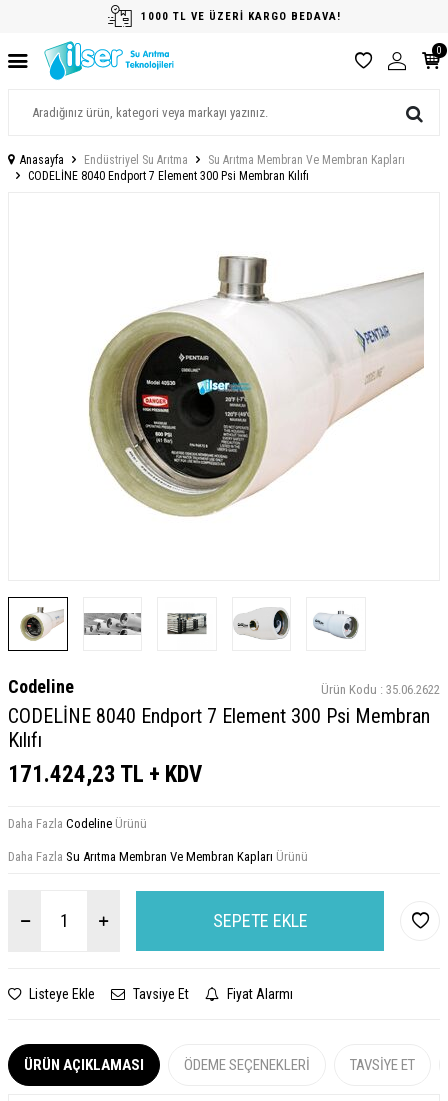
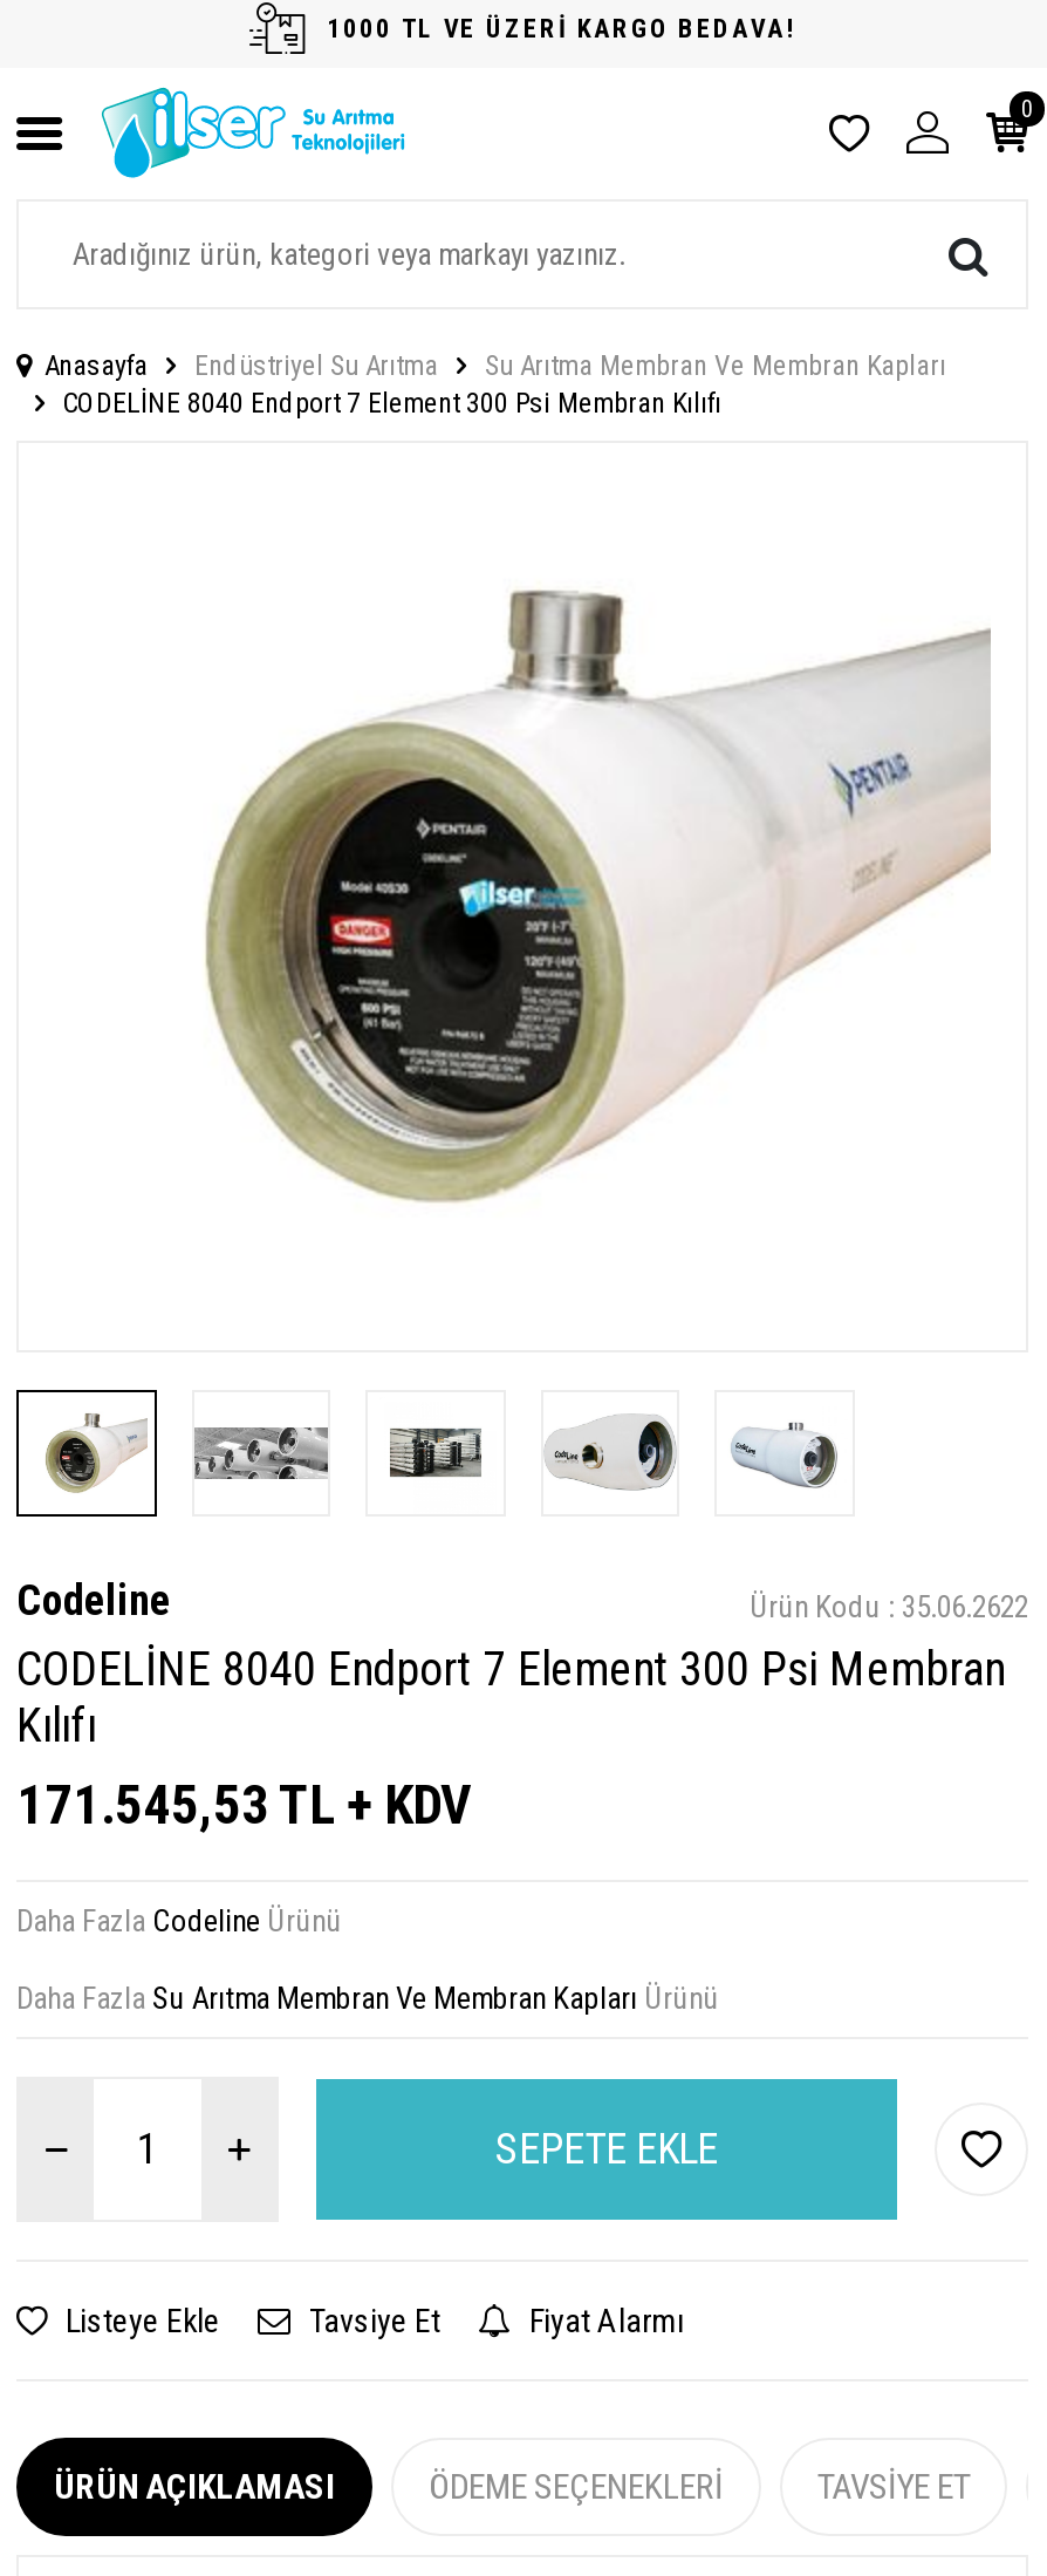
- 171.424,23 TL + KDV
+ 171.545,53 TL + KDV
